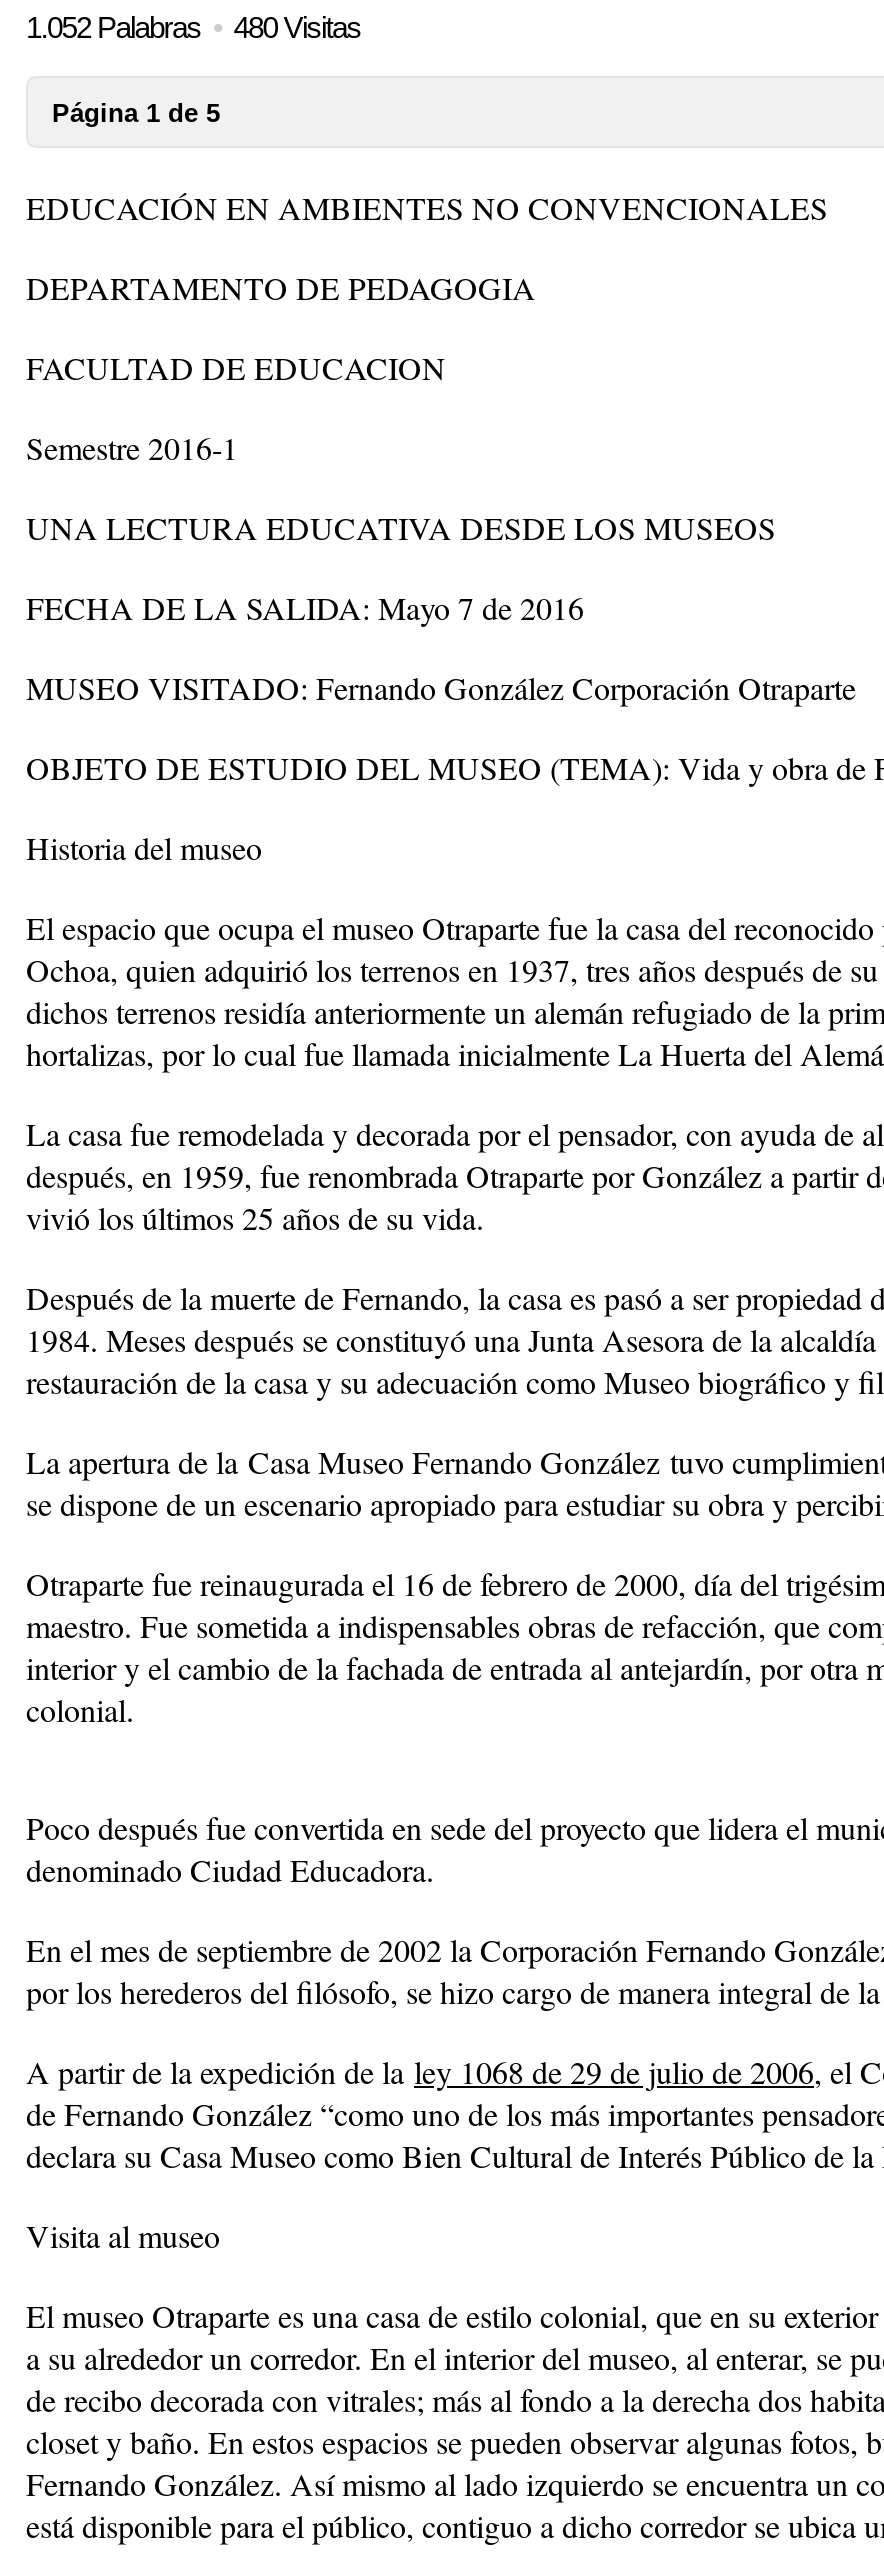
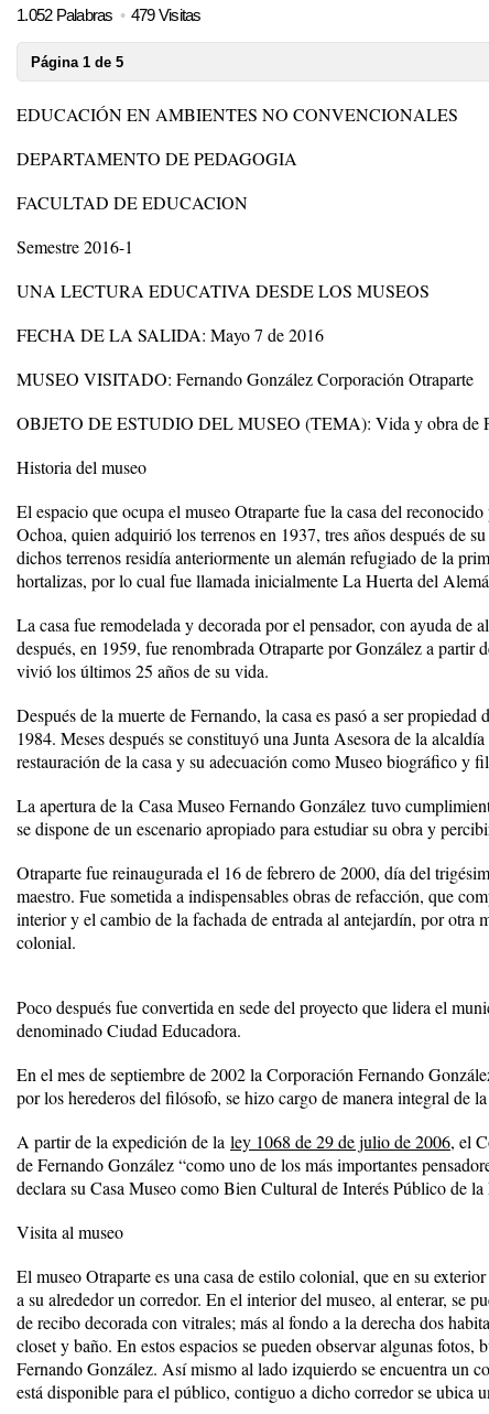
- 1.052 Palabras 480 Visitas
+ 1.052 Palabras 479 Visitas
